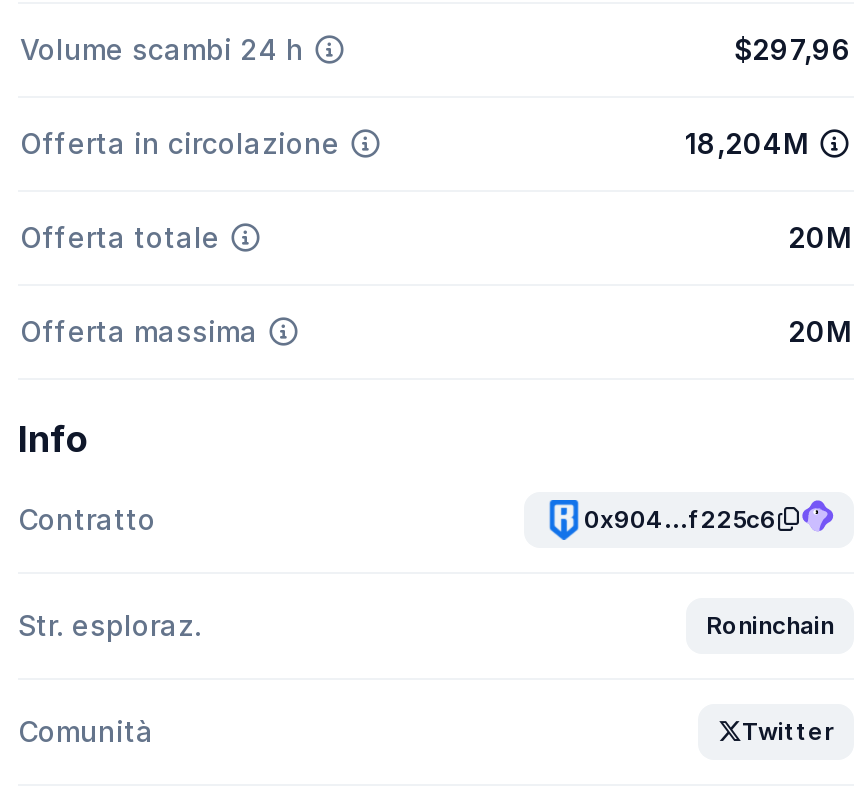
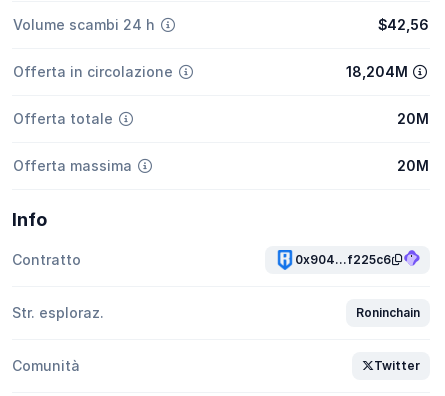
- $297,96
+ $42,56
